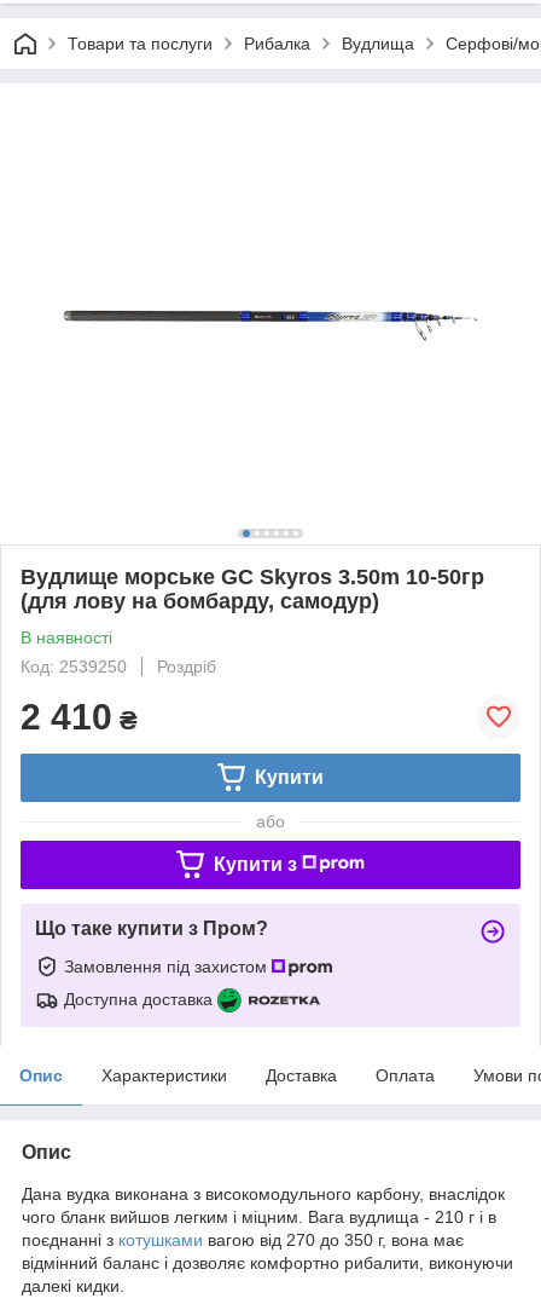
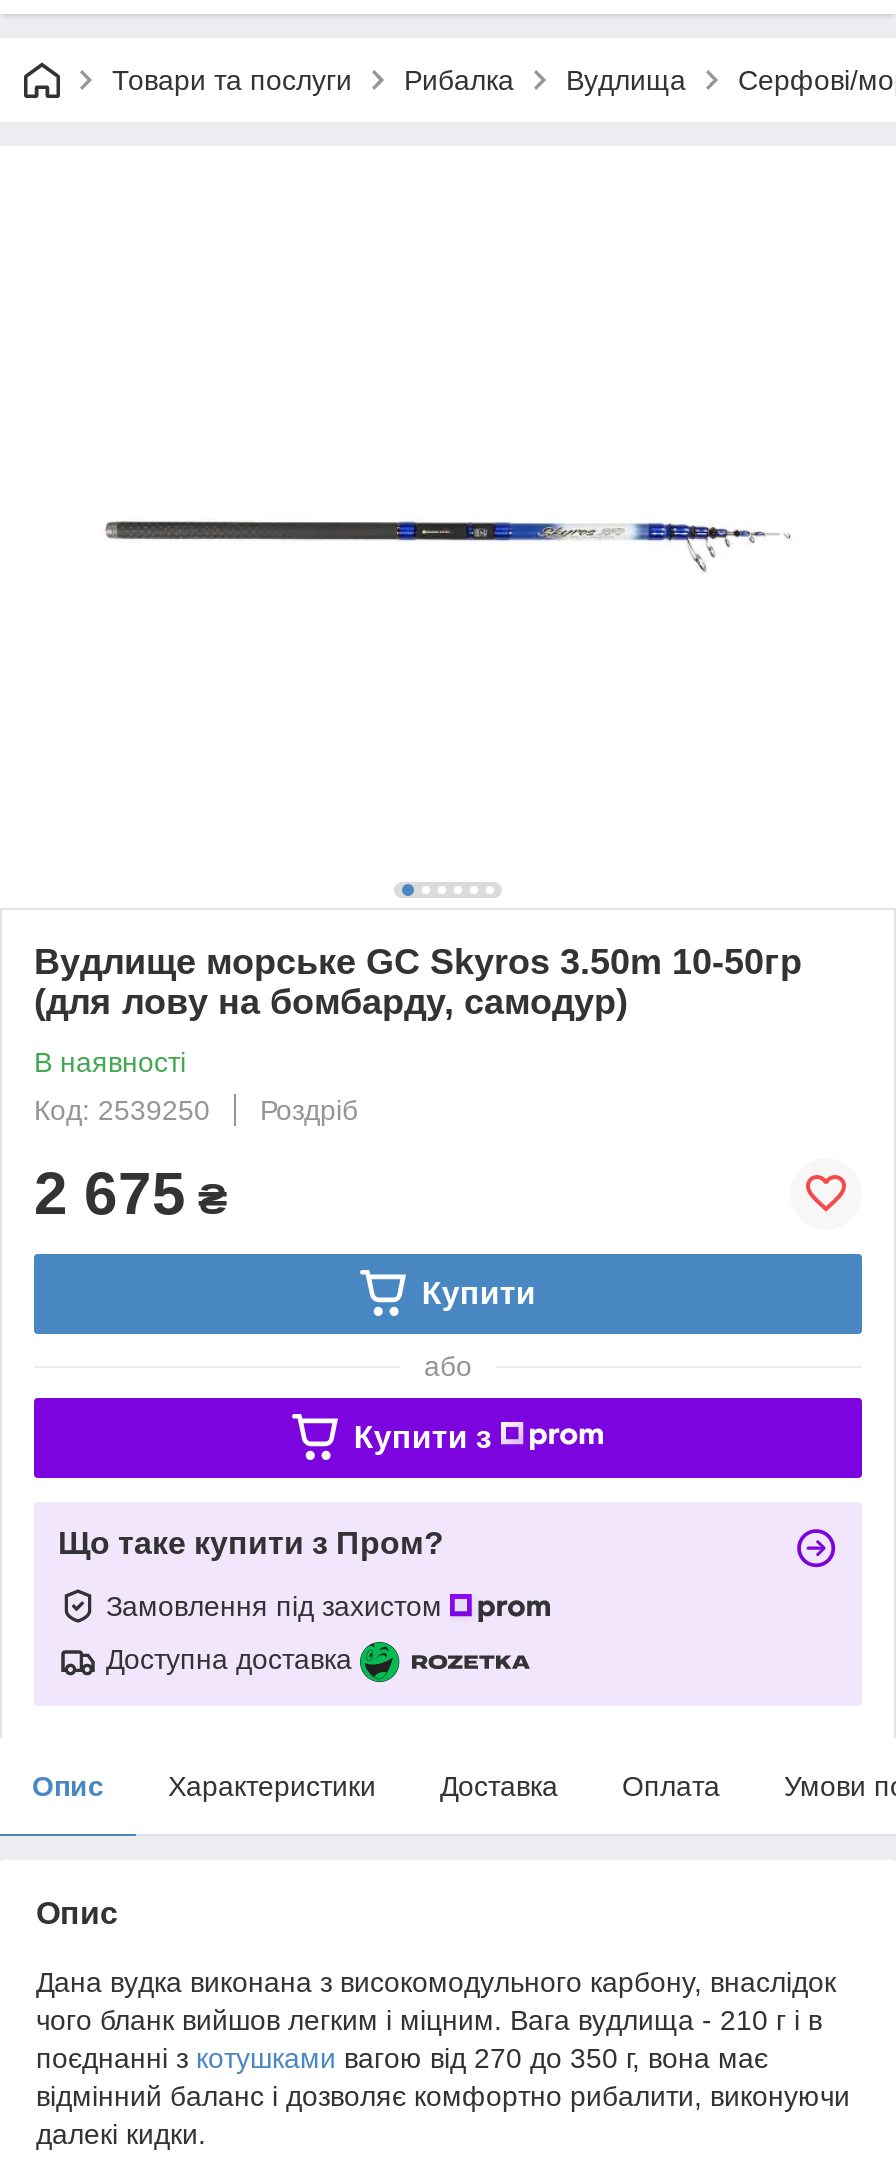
- 2 410 ₴
+ 2 675 ₴
